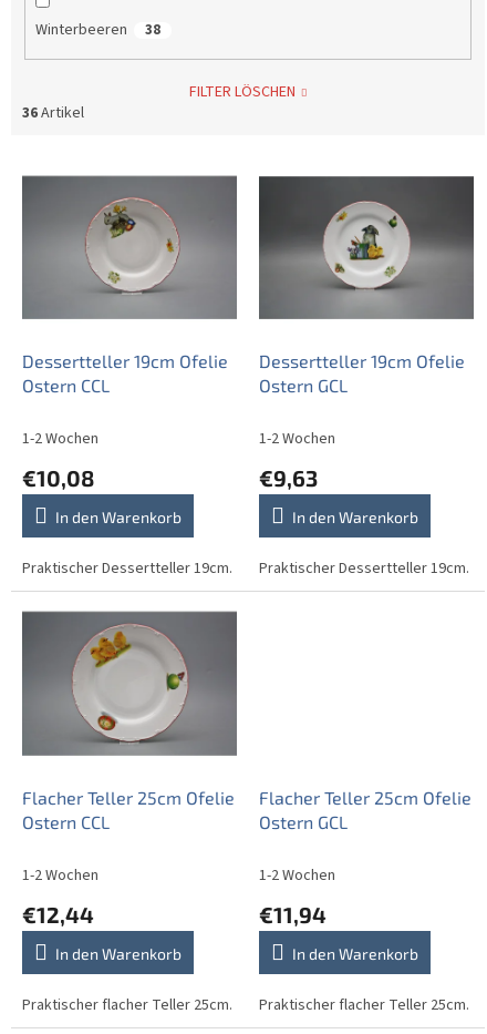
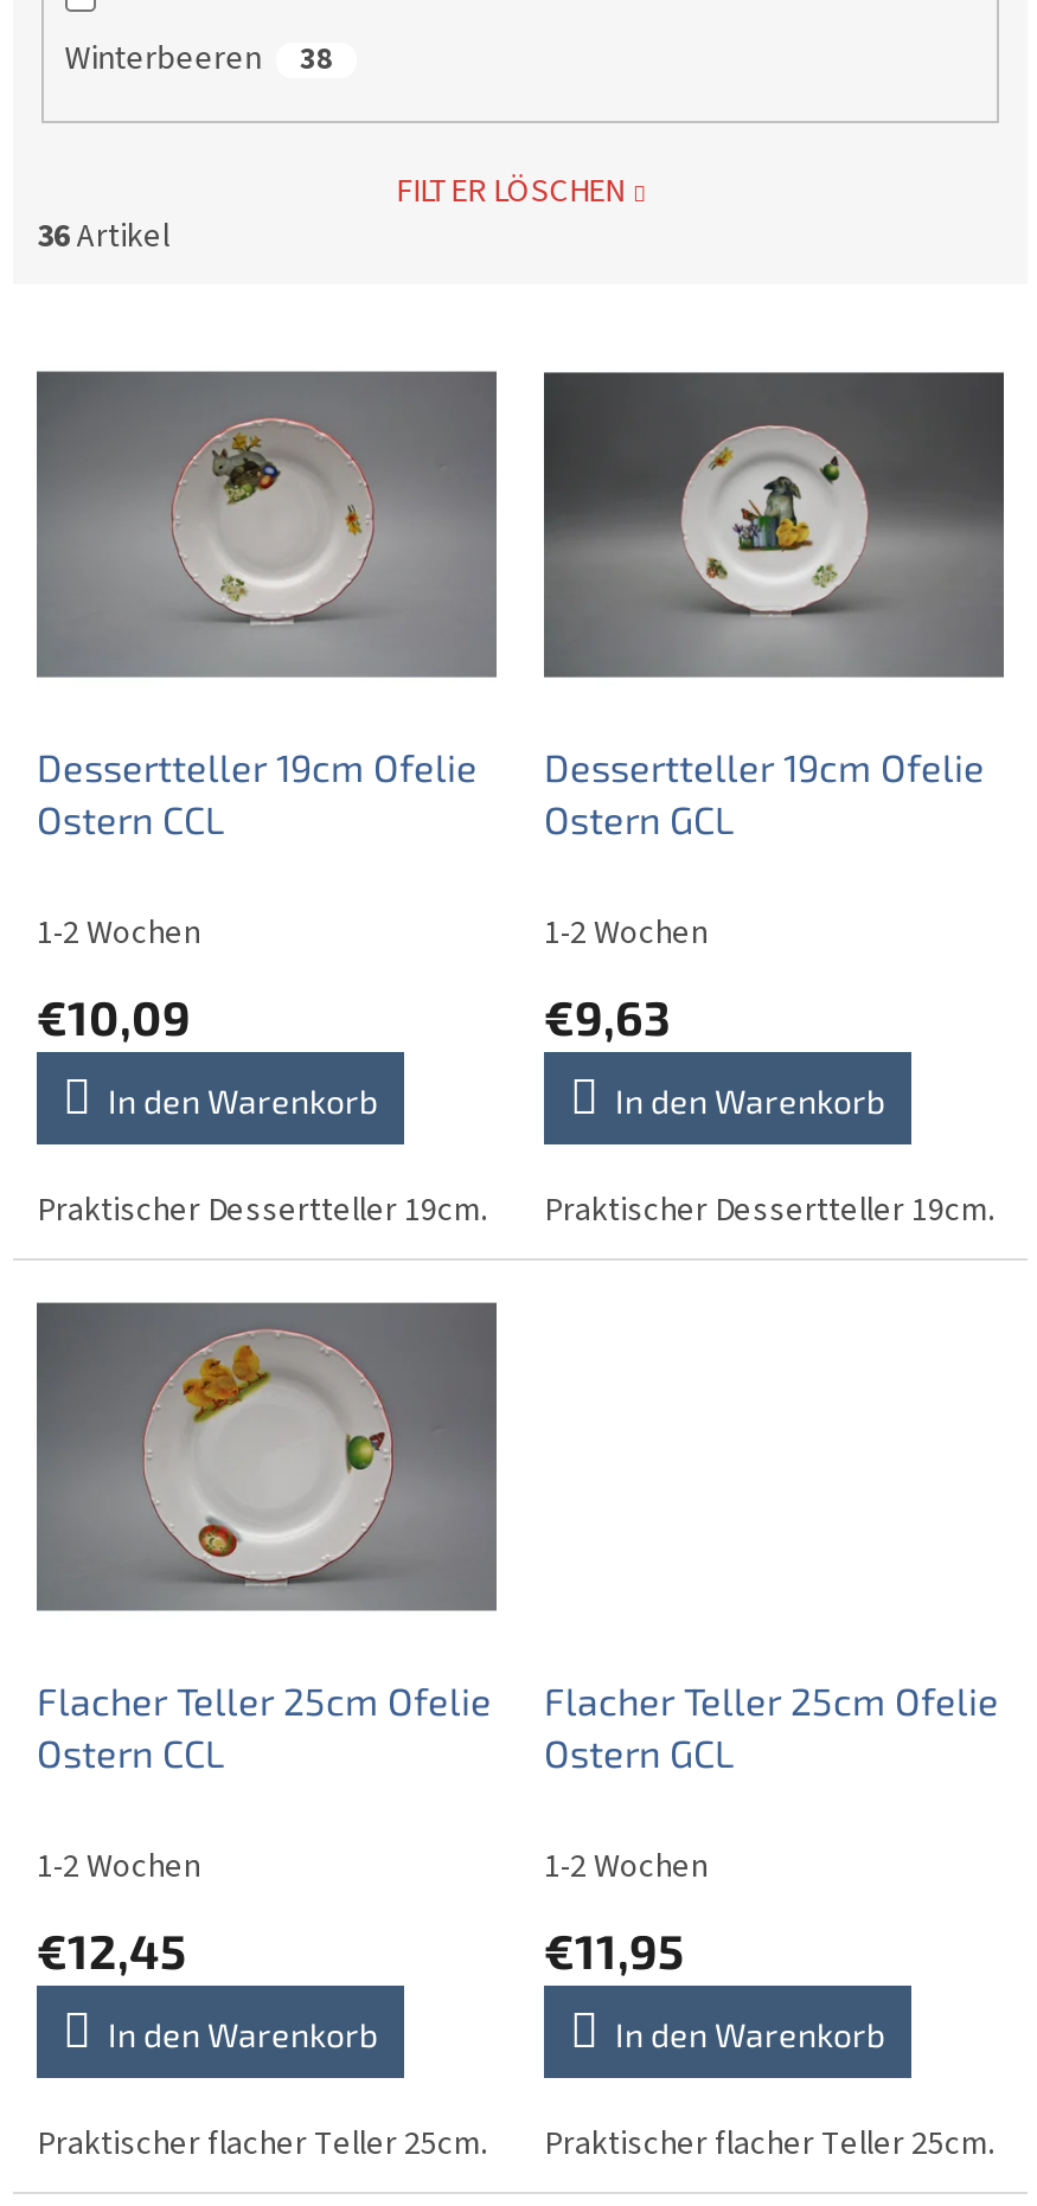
- €10,08
+ €10,09

- €12,44
+ €12,45

- €11,94
+ €11,95
